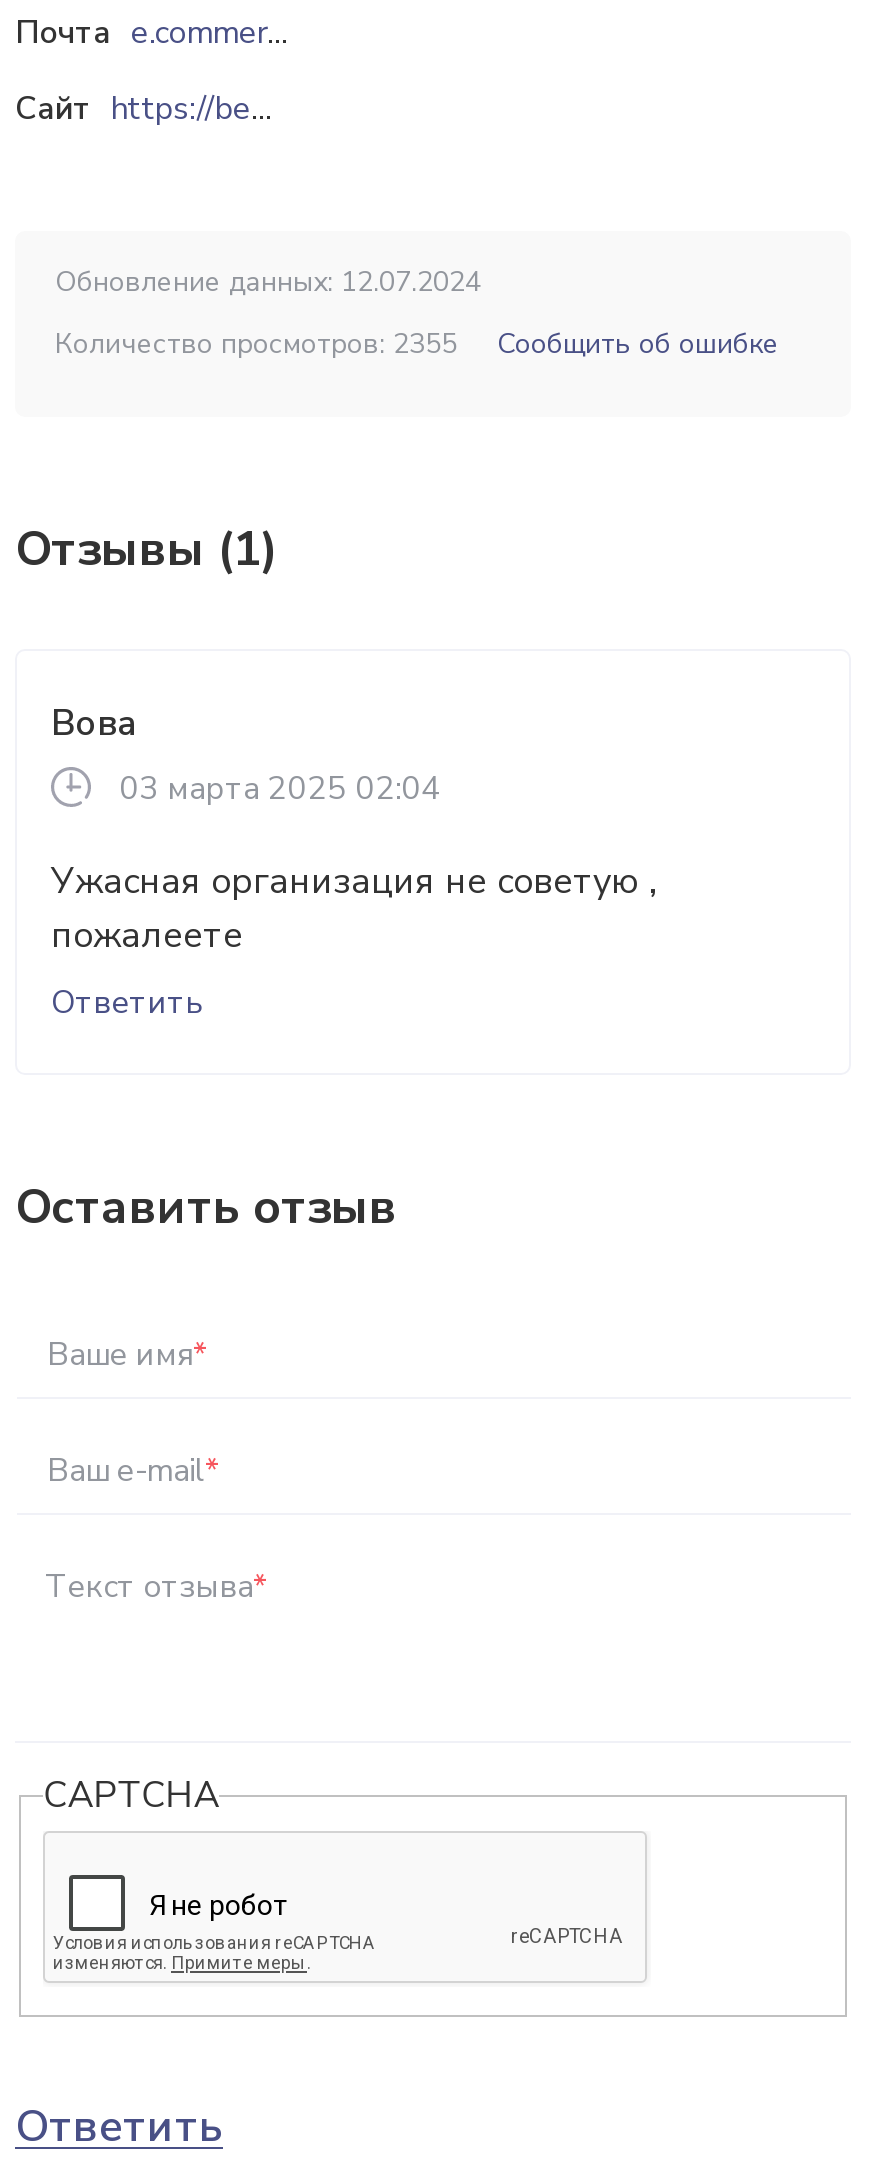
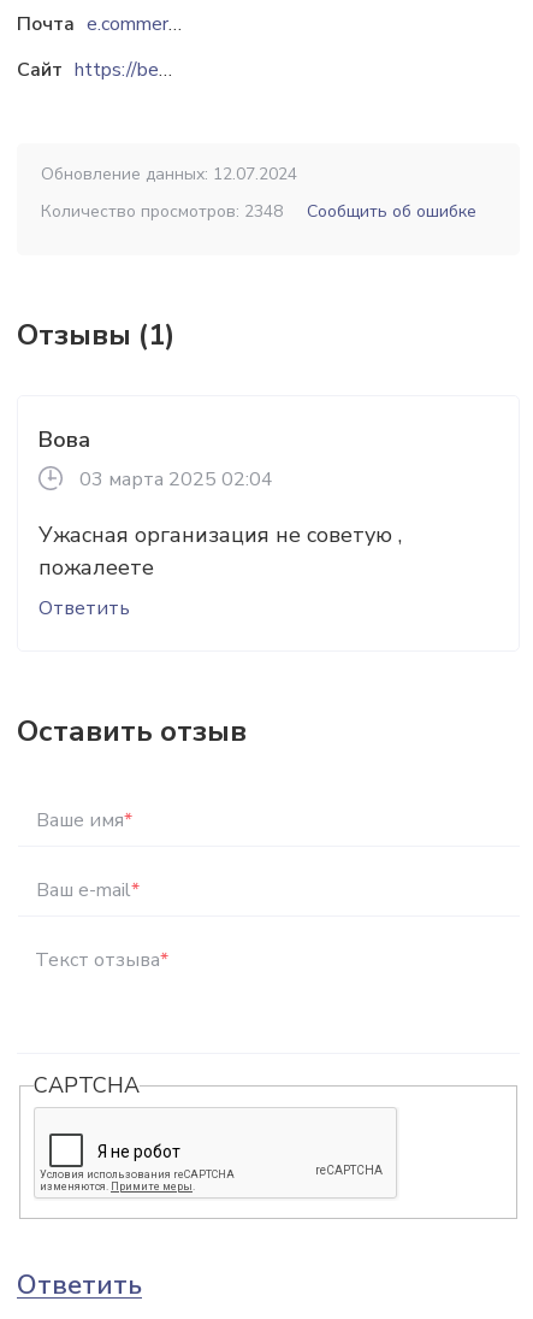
- Количество просмотров: 2355
+ Количество просмотров: 2348
